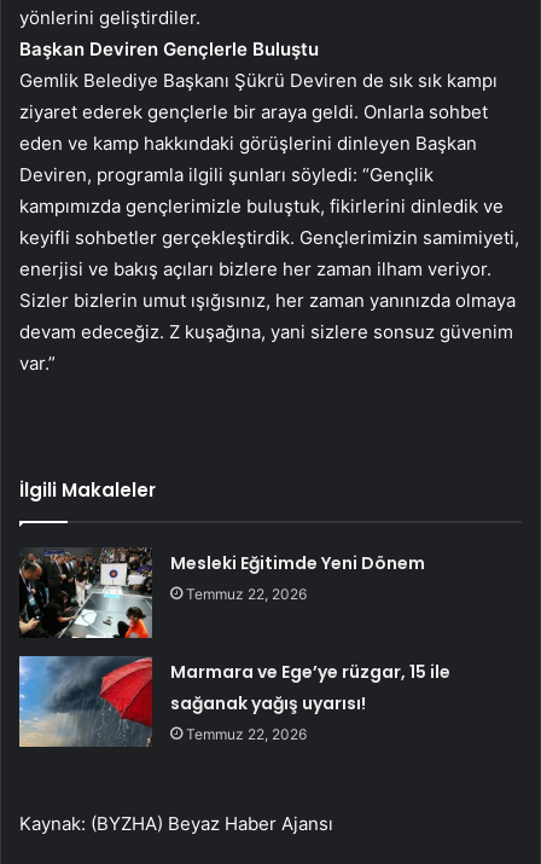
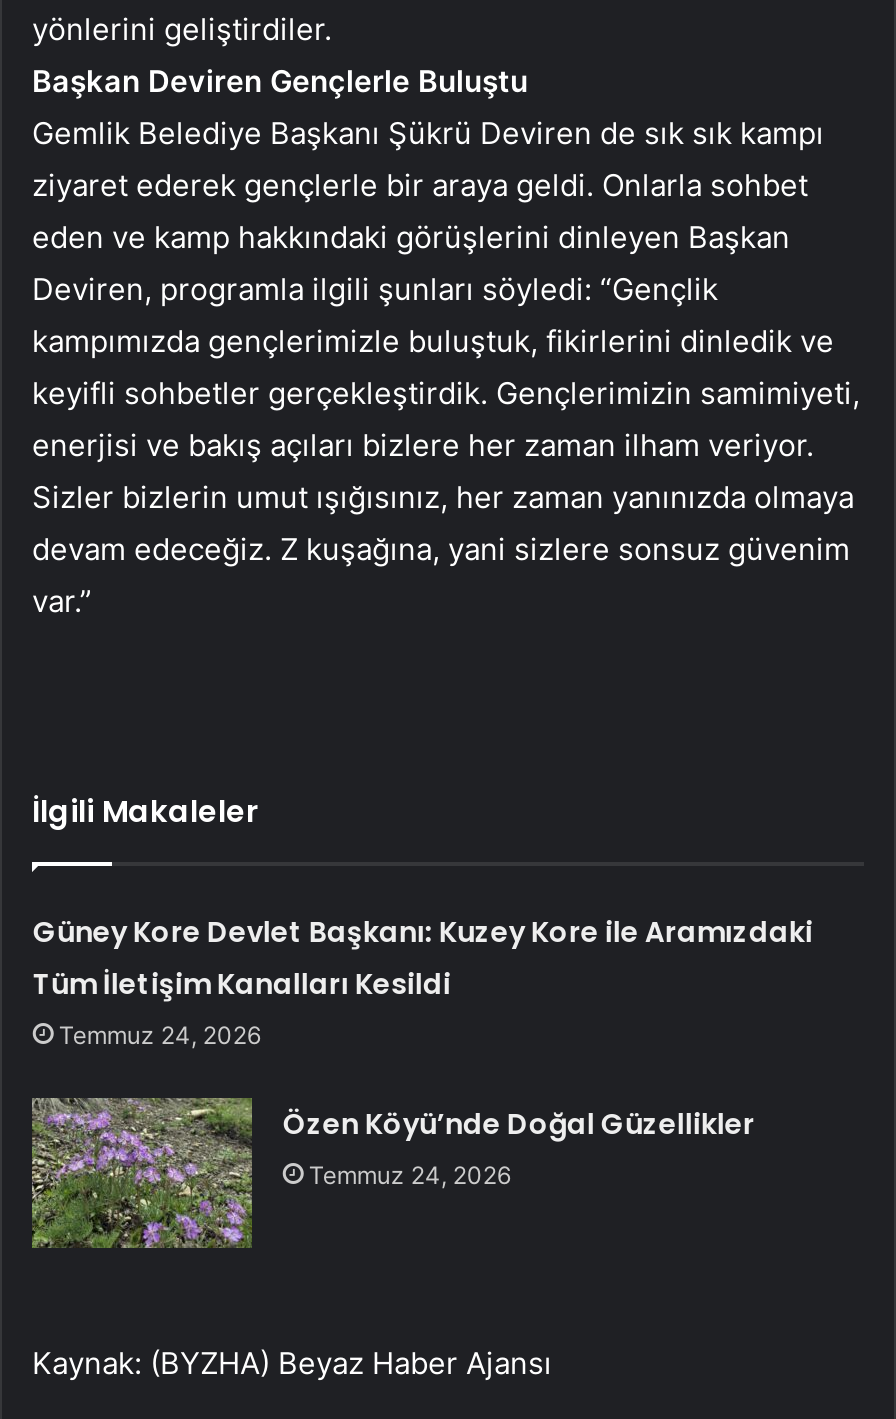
- Mesleki Eğitimde Yeni Dönem
- Temmuz 22, 2026
+ Güney Kore Devlet Başkanı: Kuzey Kore ile Aramızdaki
+ Tüm İletişim Kanalları Kesildi
+ Temmuz 24, 2026

- [image]
- Marmara ve Ege’ye rüzgar, 15 ile
- sağanak yağış uyarısı!
- Temmuz 22, 2026
+ [image]
+ Özen Köyü’nde Doğal Güzellikler
+ Temmuz 24, 2026
